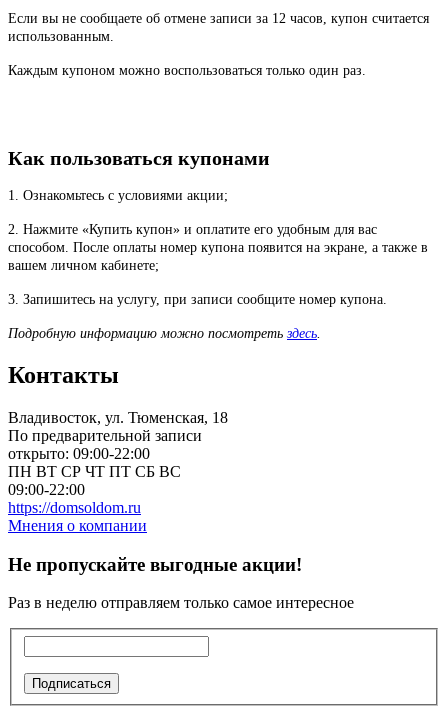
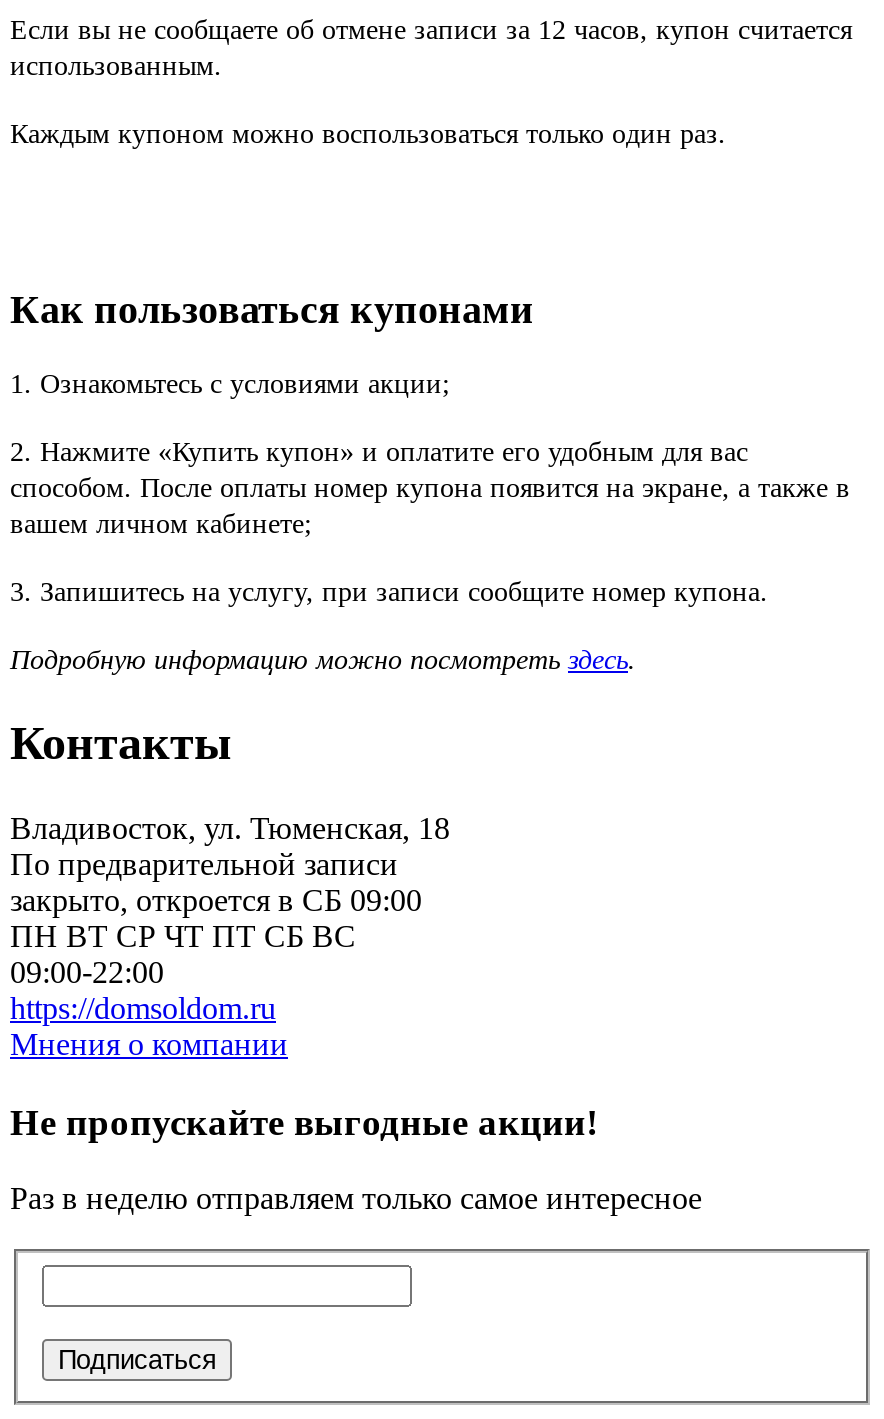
- открыто: 09:00-22:00
+ закрыто, откроется в СБ 09:00
